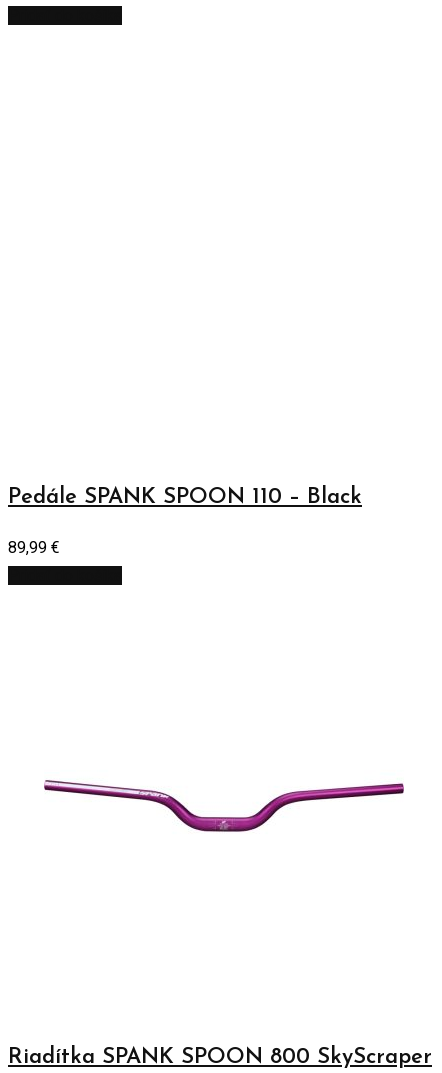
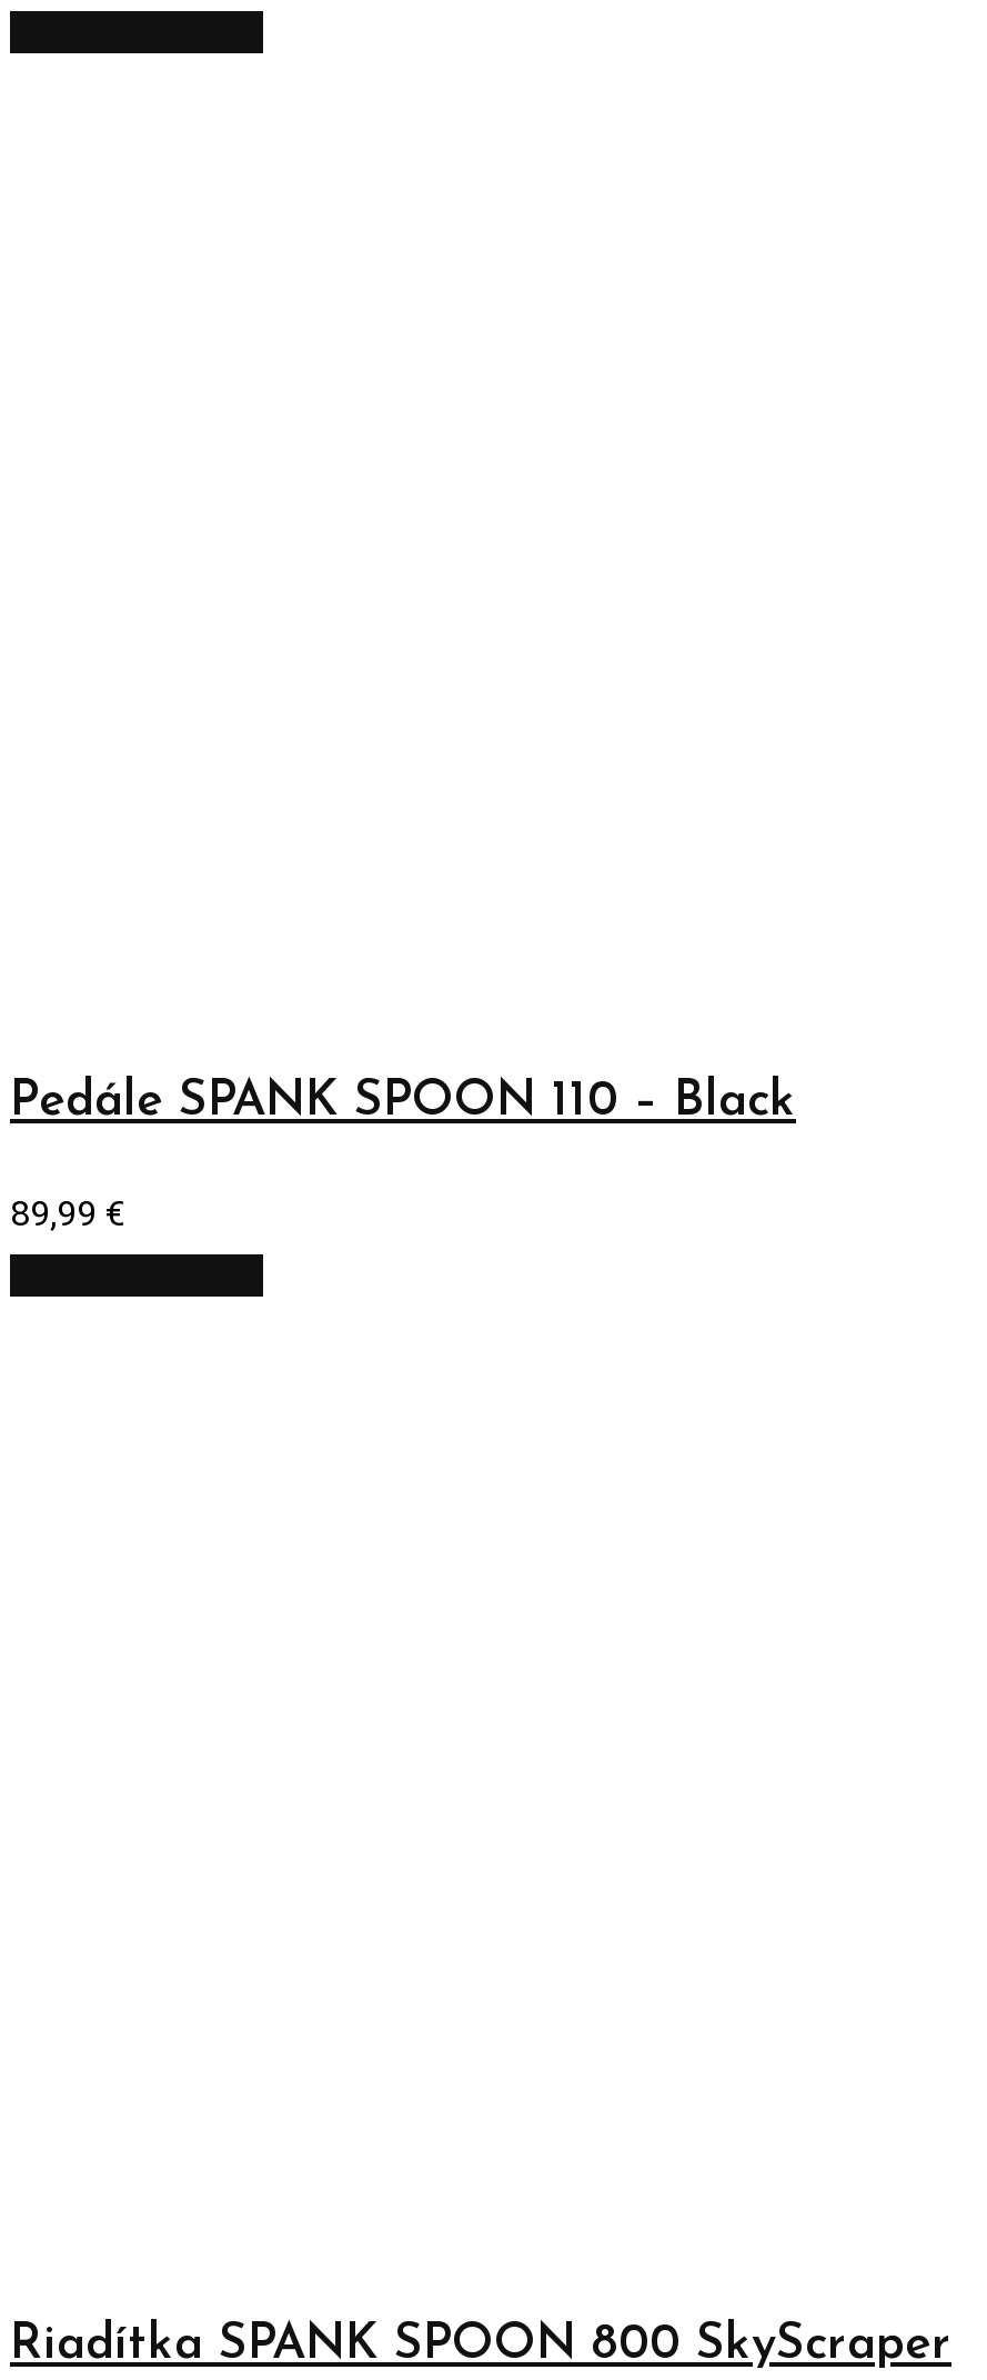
- [image]
